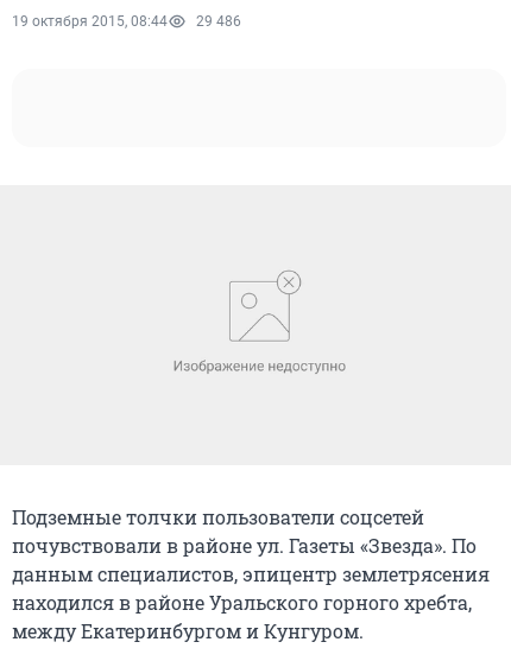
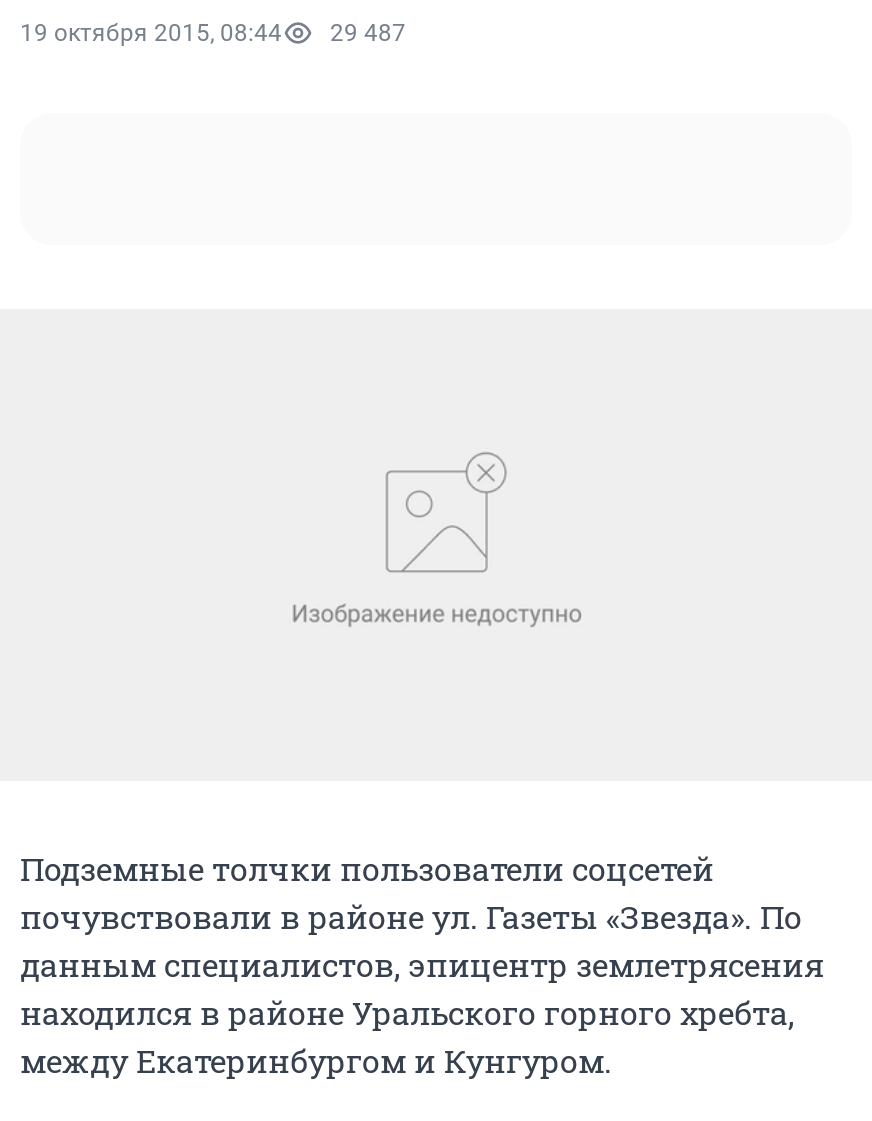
- 19 октября 2015, 08:44 29 486
+ 19 октября 2015, 08:44 29 487
